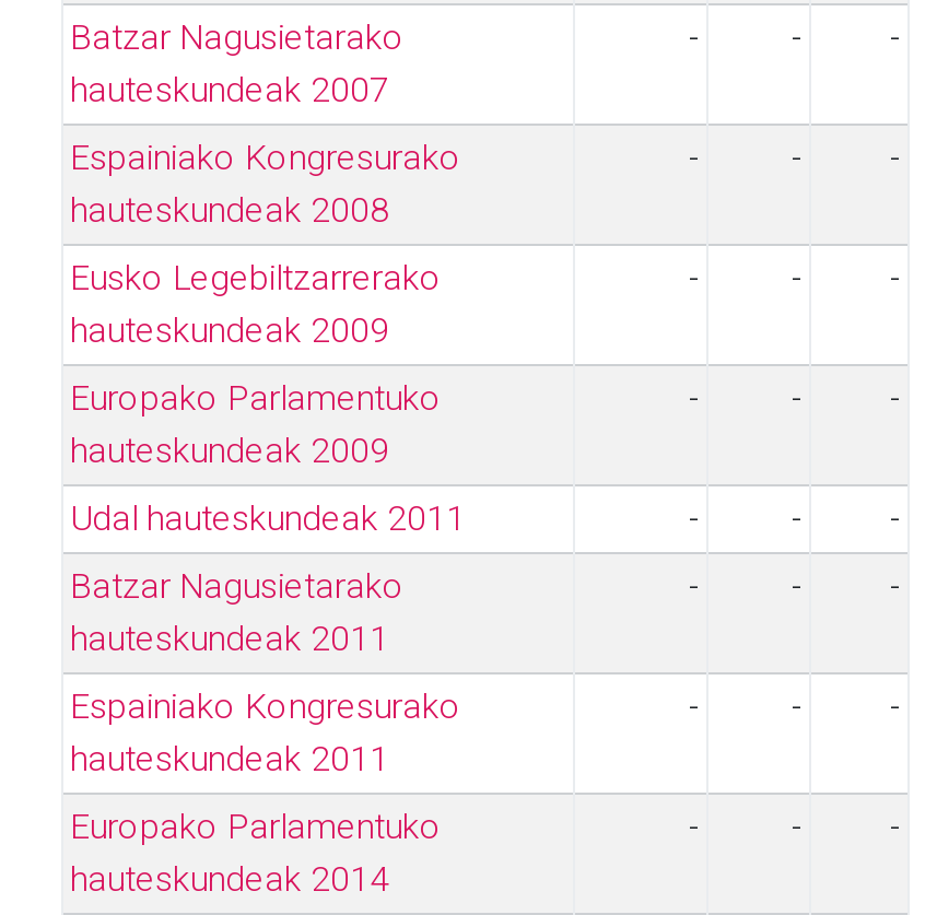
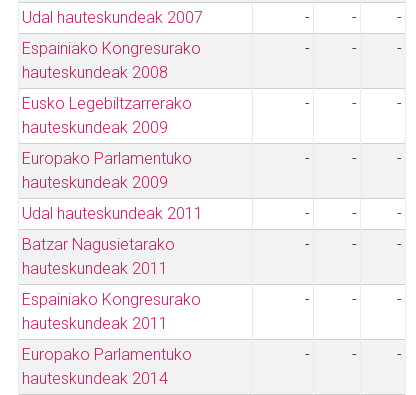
- Batzar Nagusietarako
- hauteskundeak 2007
+ Udal hauteskundeak 2007
